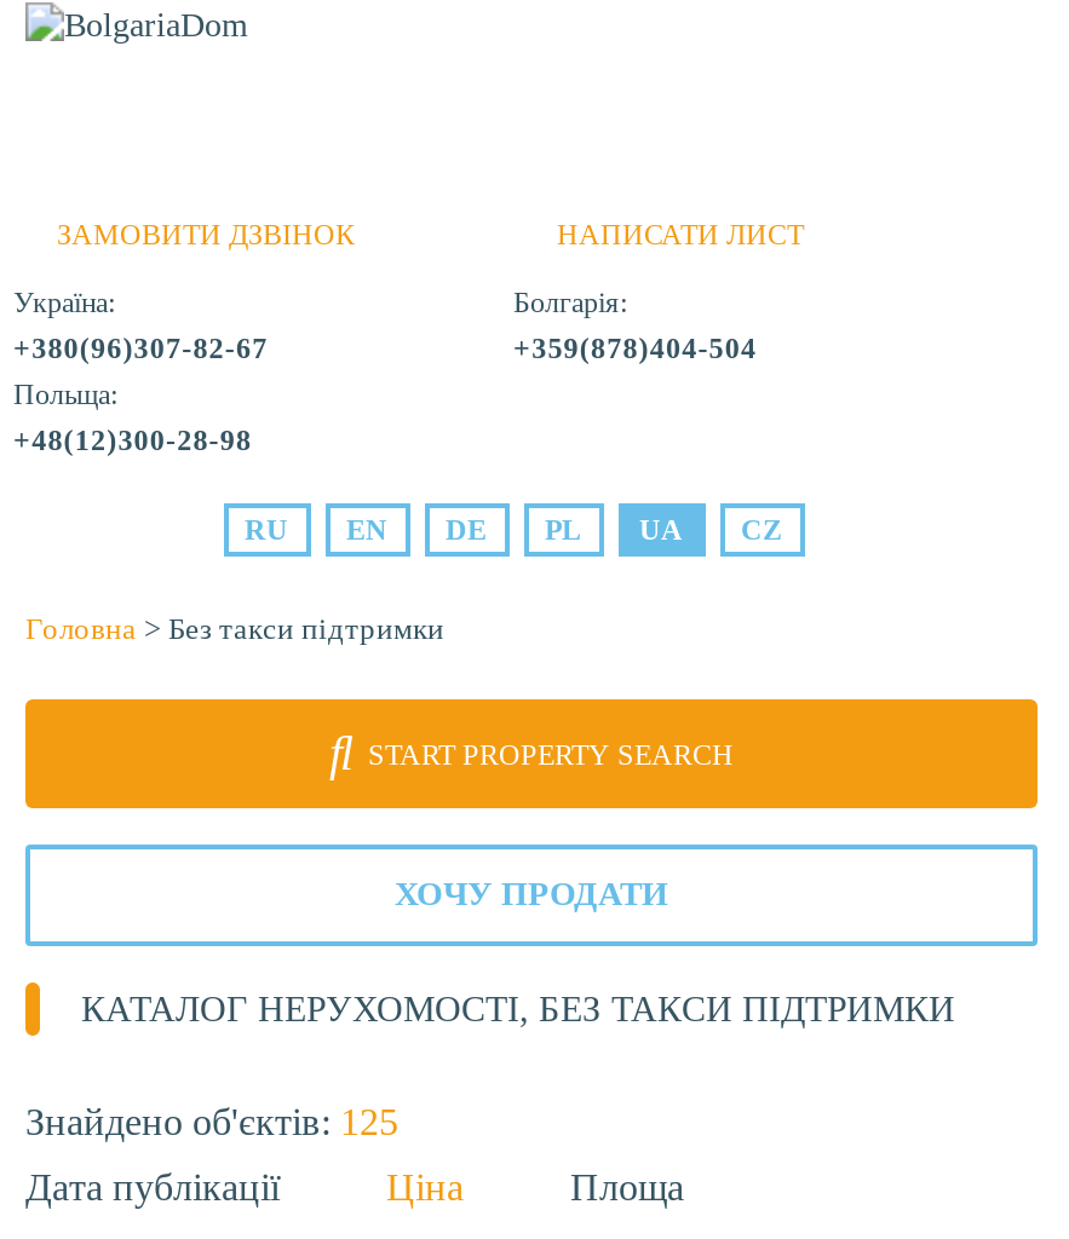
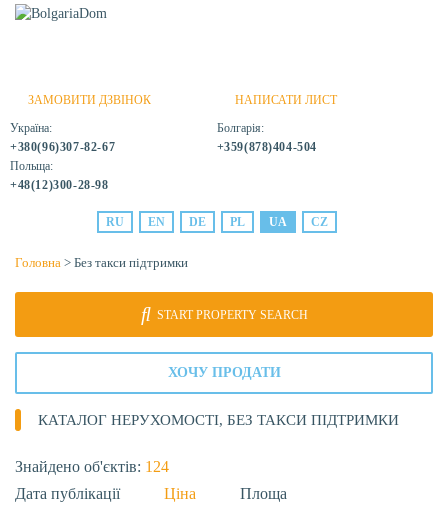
- Знайдено об'єктів: 125
+ Знайдено об'єктів: 124
